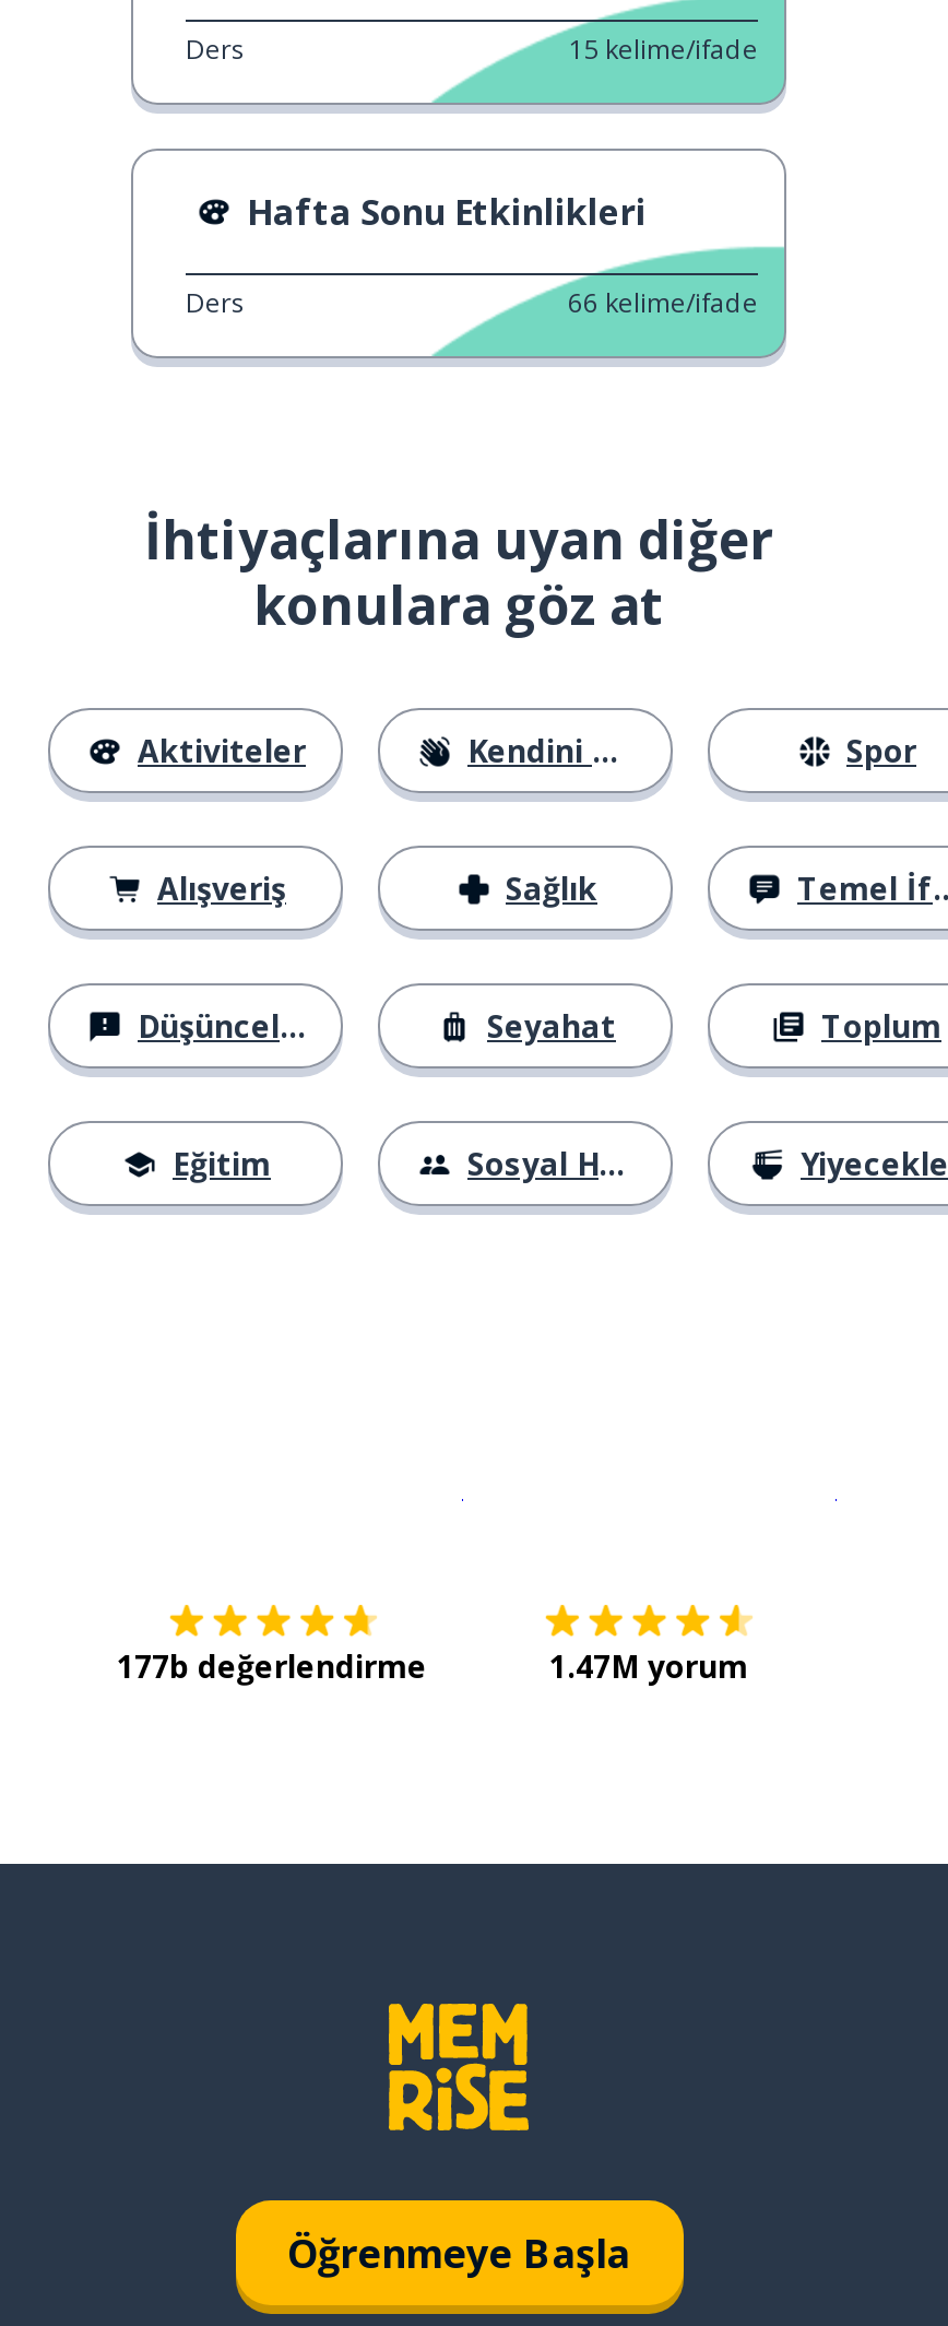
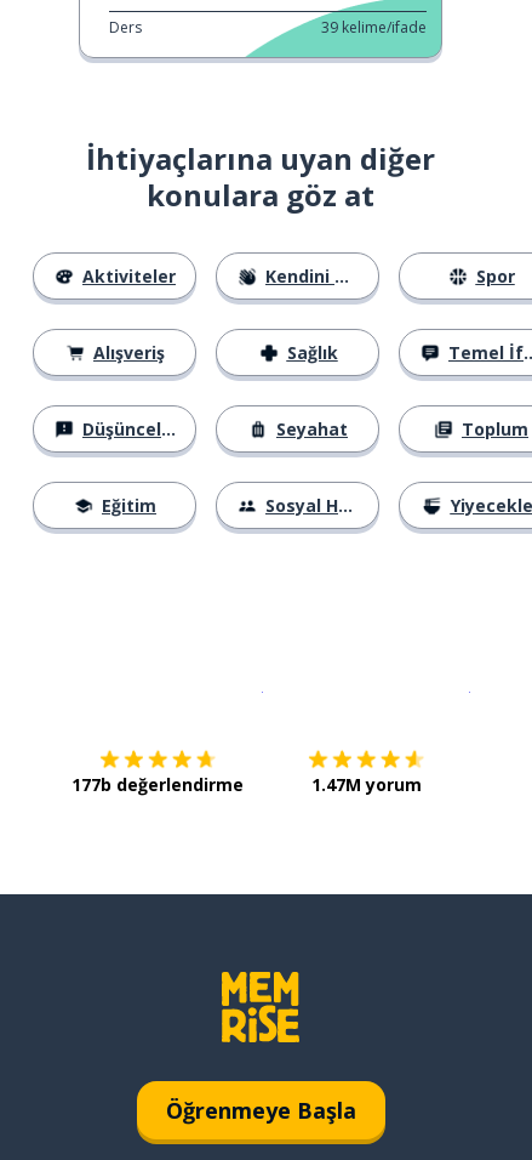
- 15 kelime/ifade
- Hafta Sonu Etkinlikleri
- Ders
- 66 kelime/ifade
+ 39 kelime/ifade
